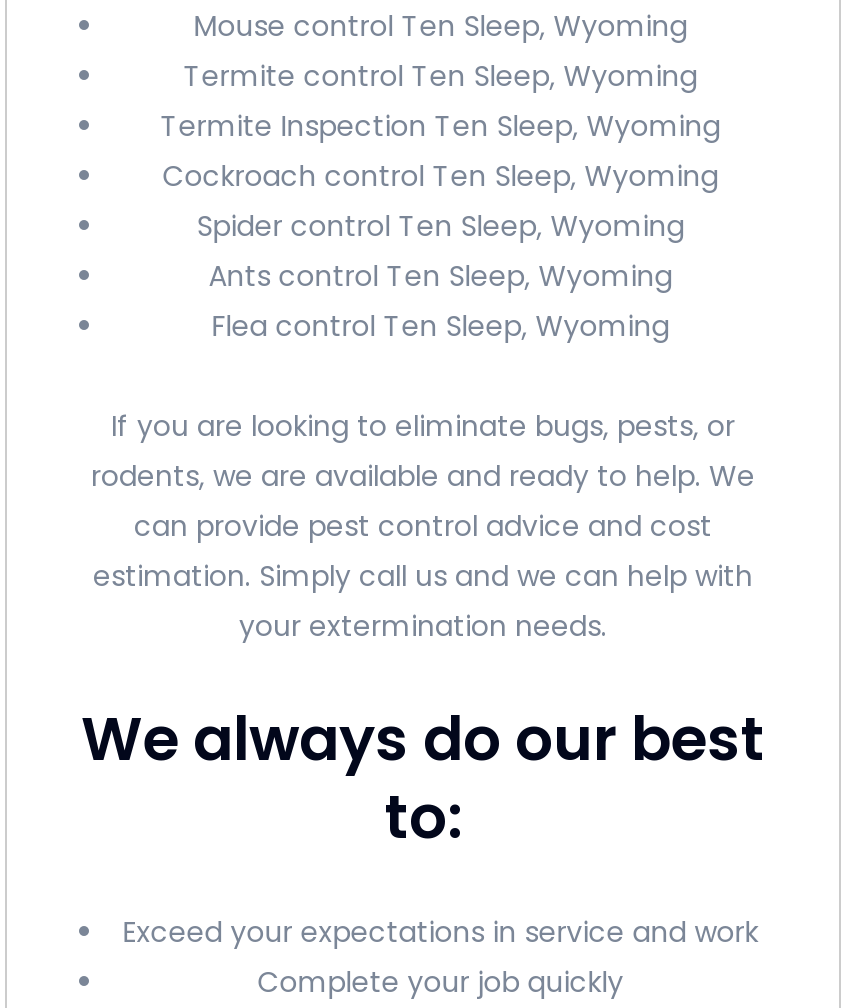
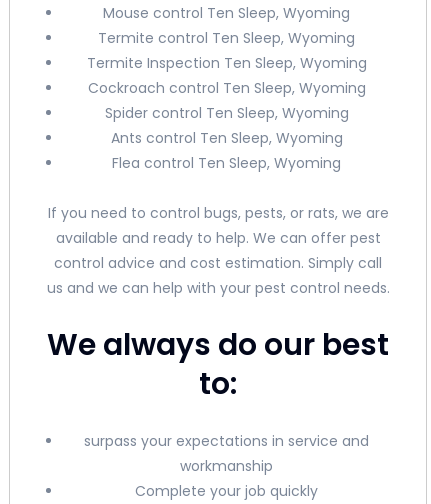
- If you are looking to eliminate bugs, pests, or
- rodents, we are available and ready to help. We
- can provide pest control advice and cost
- estimation. Simply call us and we can help with
- your extermination needs.
+ If you need to control bugs, pests, or rats, we are
+ available and ready to help. We can offer pest
+ control advice and cost estimation. Simply call
+ us and we can help with your pest control needs.

moved up: We always do our best | to:

- Exceed your expectations in service and work
+ surpass your expectations in service and
+ workmanship
